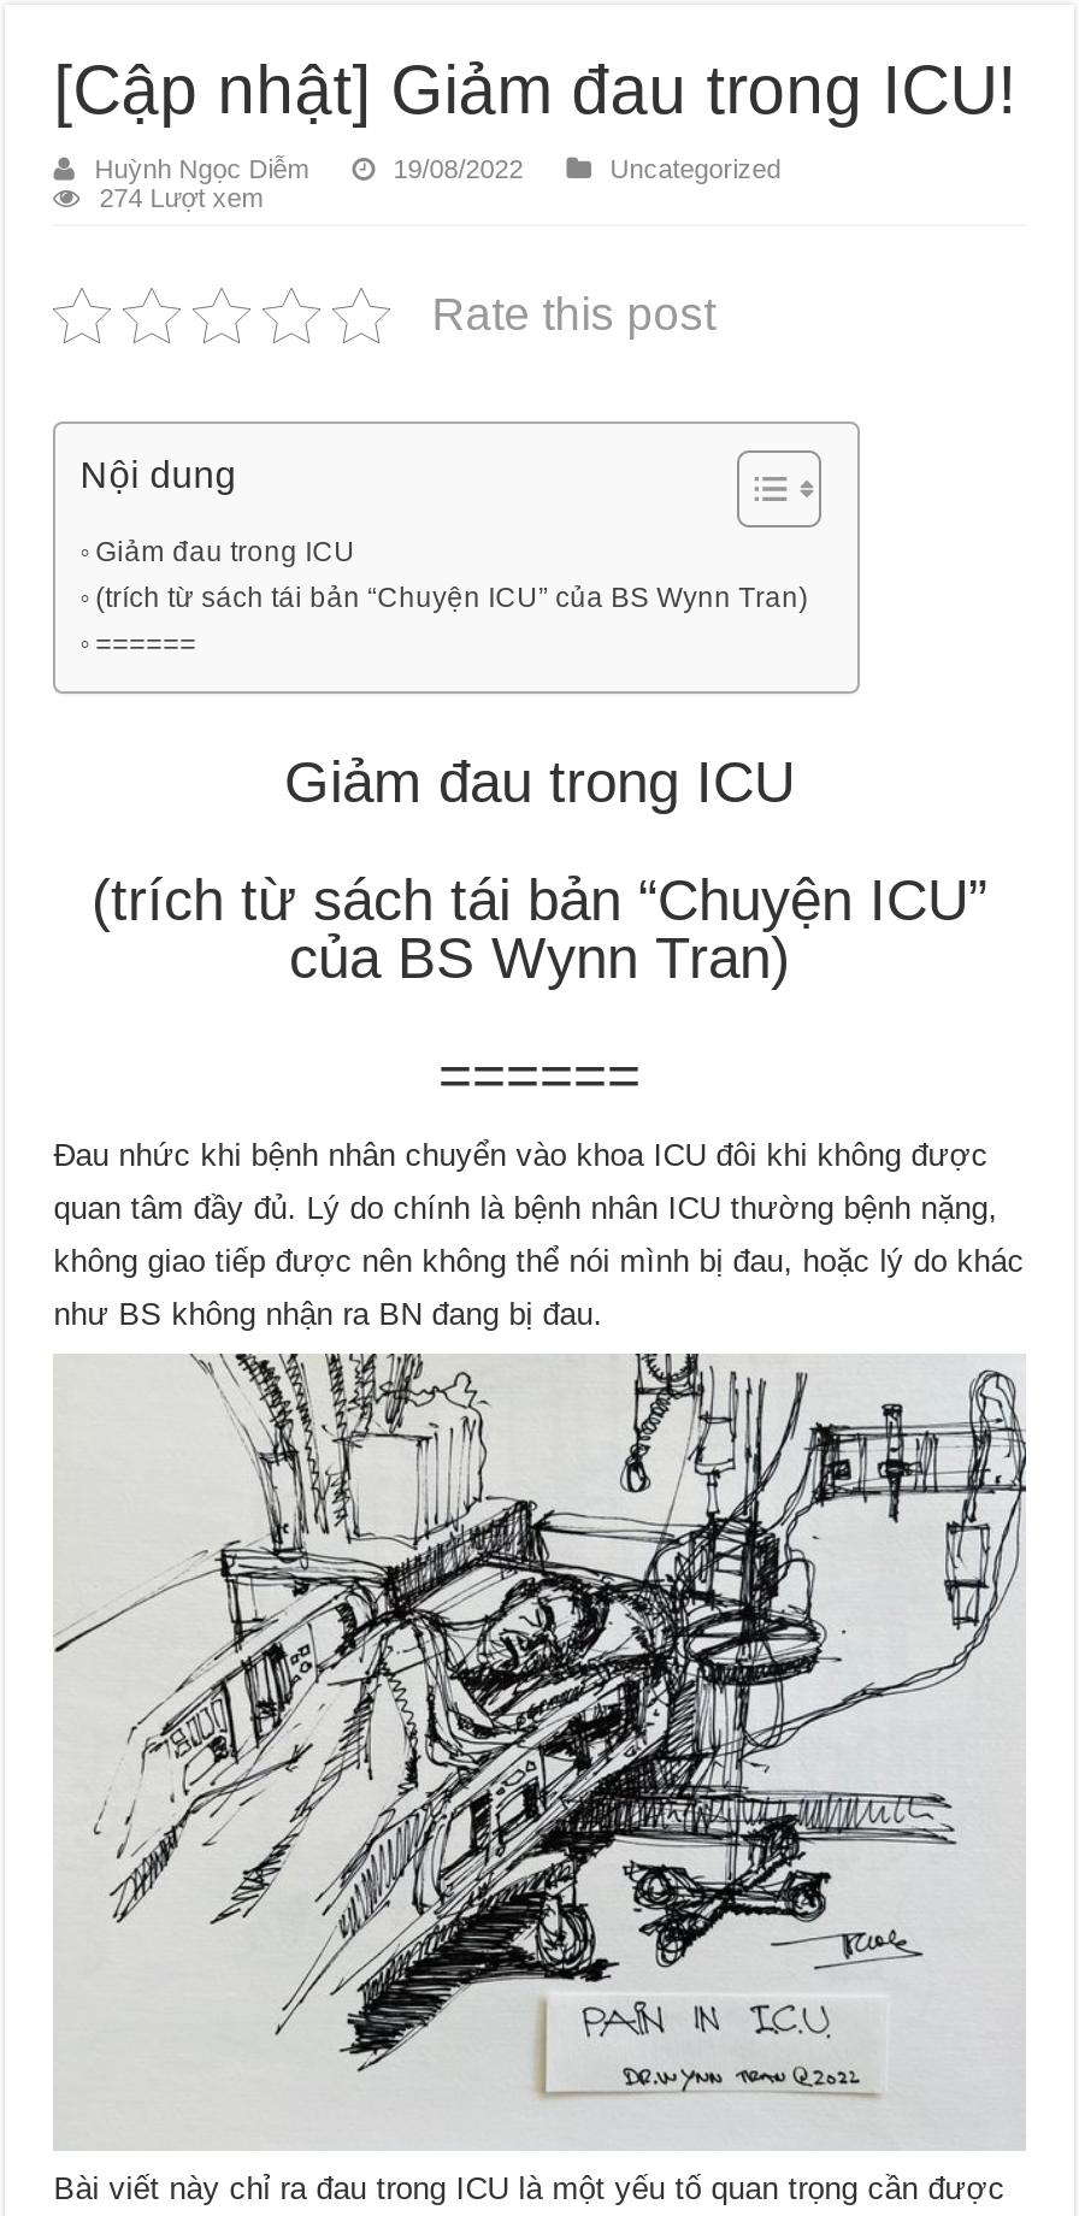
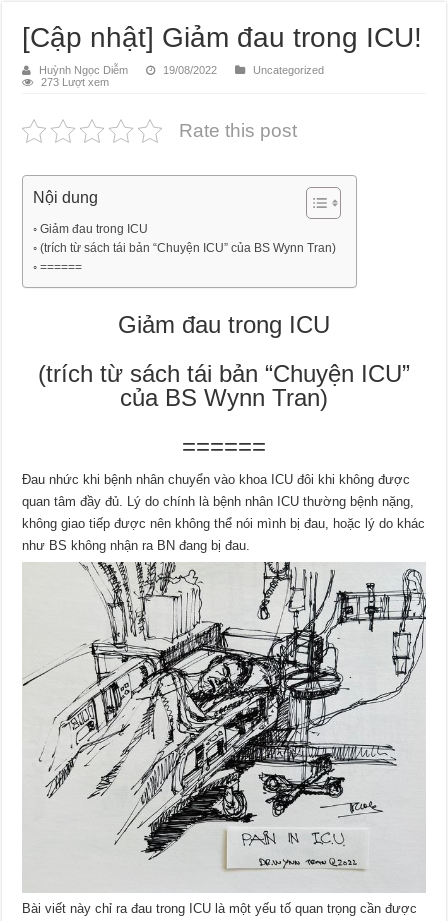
- 274 Lượt xem
+ 273 Lượt xem
